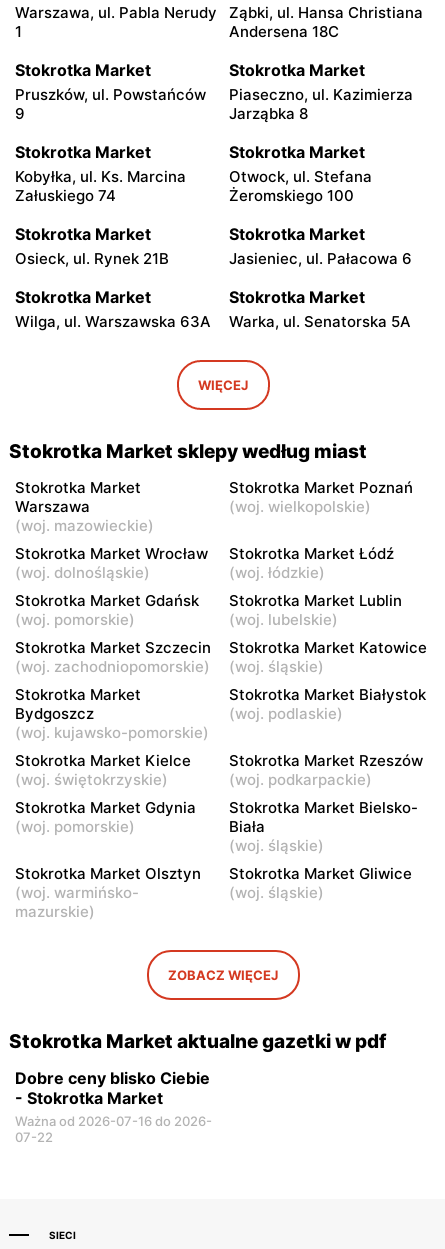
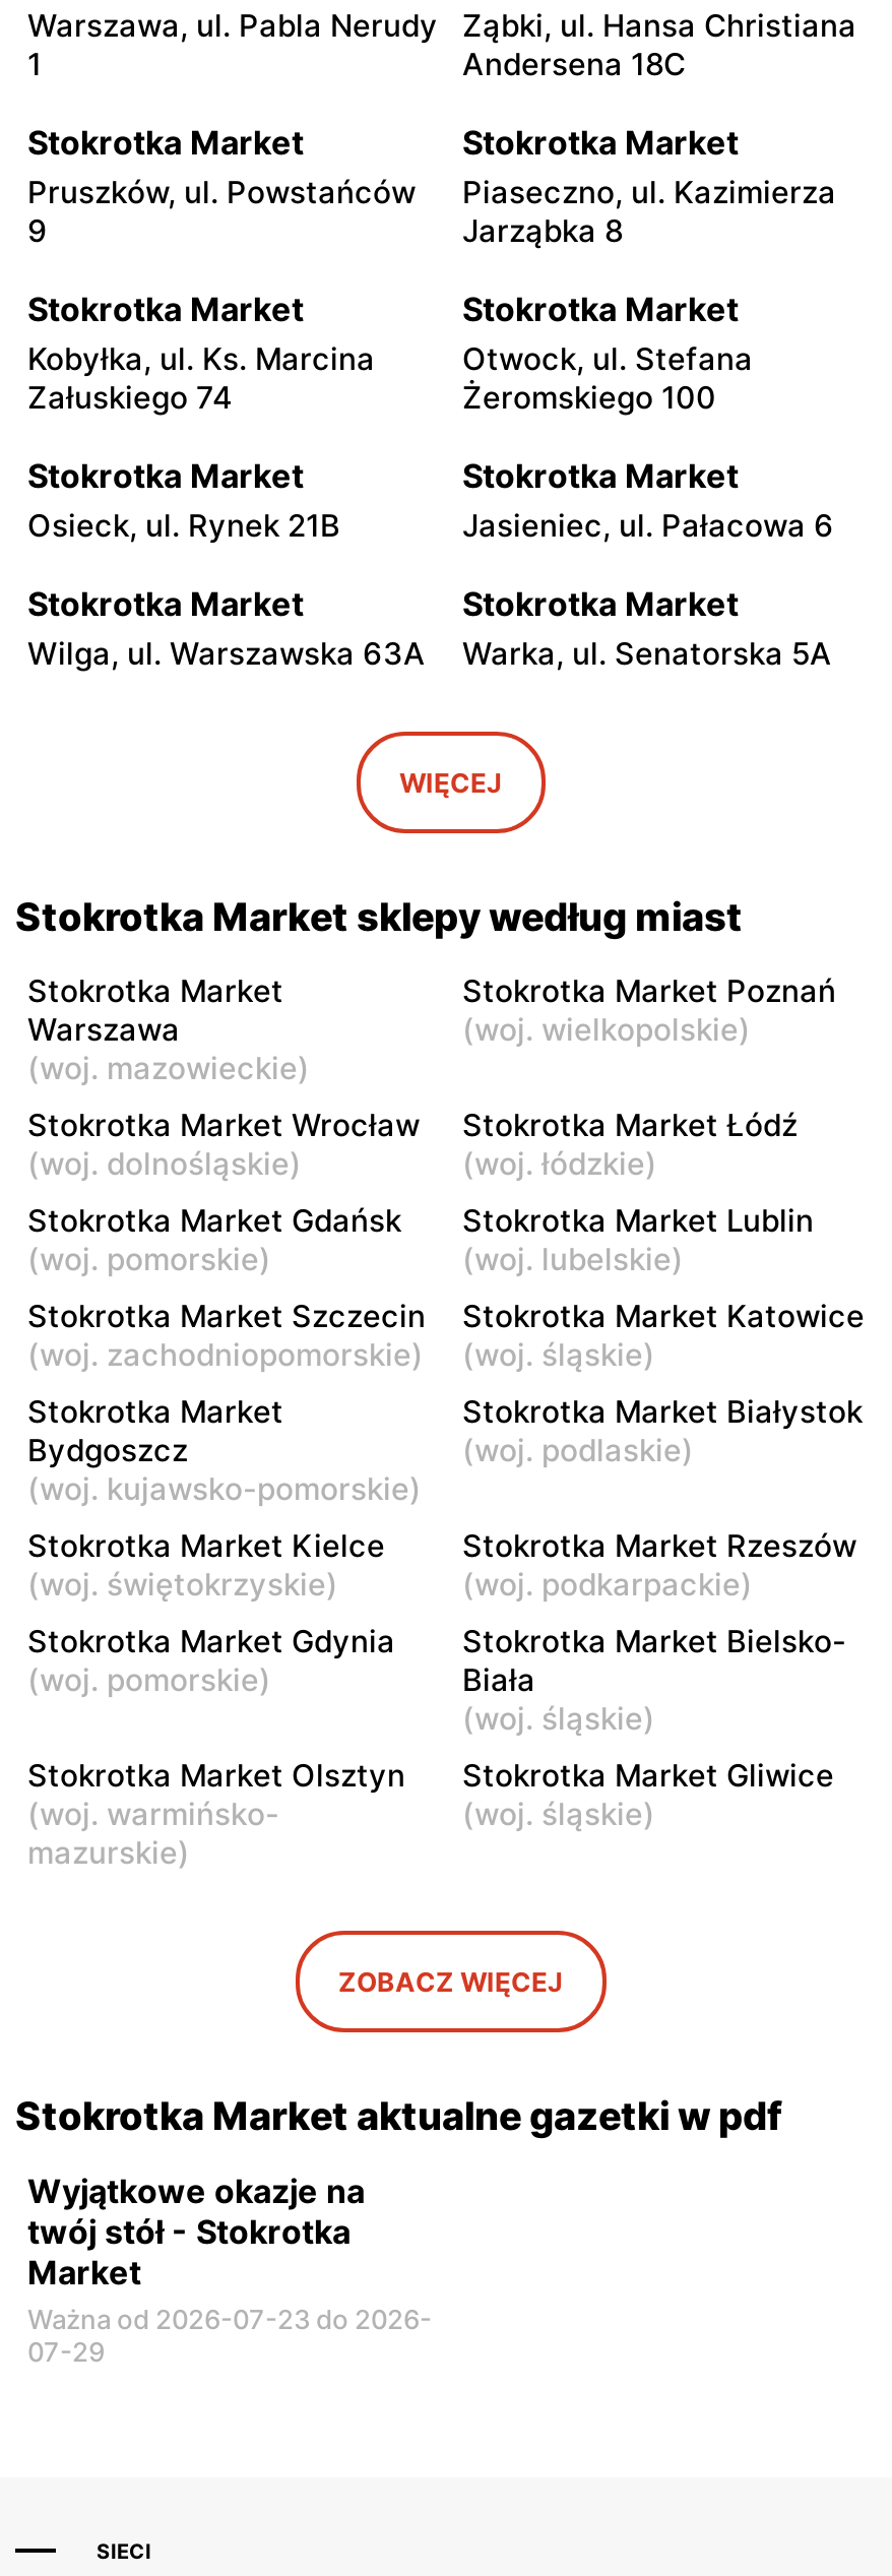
- Dobre ceny blisko Ciebie
- - Stokrotka Market
- Ważna od 2026-07-16 do 2026-
- 07-22
+ Wyjątkowe okazje na
+ twój stół - Stokrotka
+ Market
+ Ważna od 2026-07-23 do 2026-
+ 07-29
